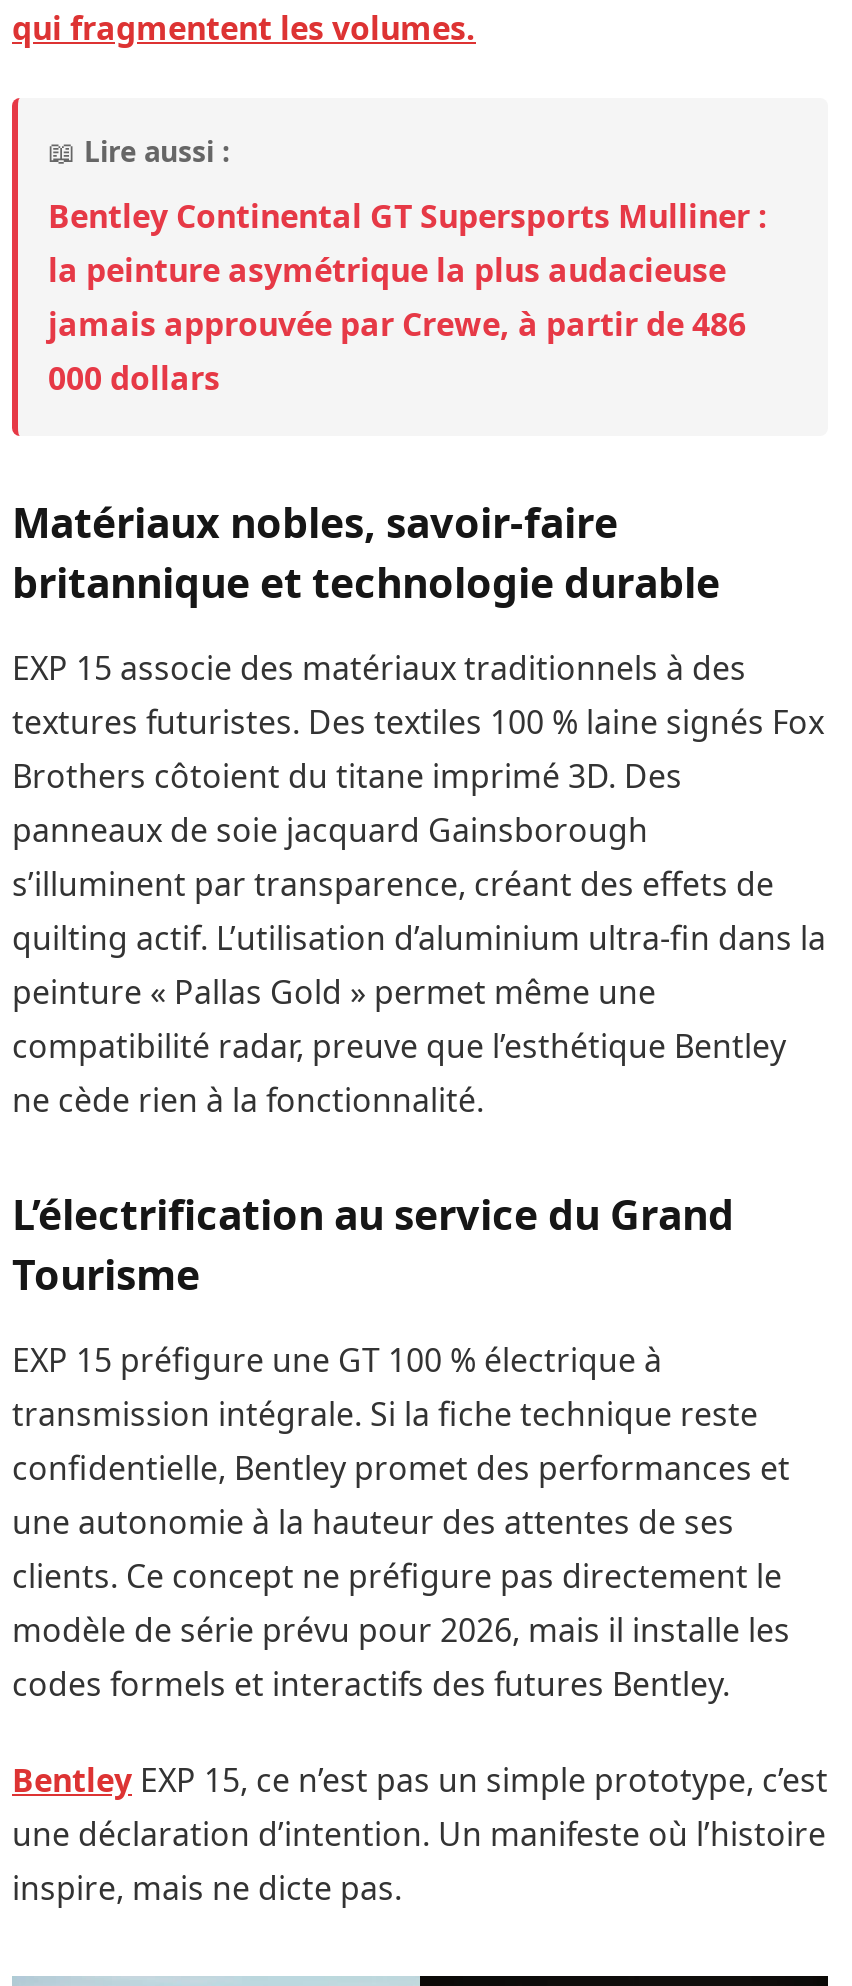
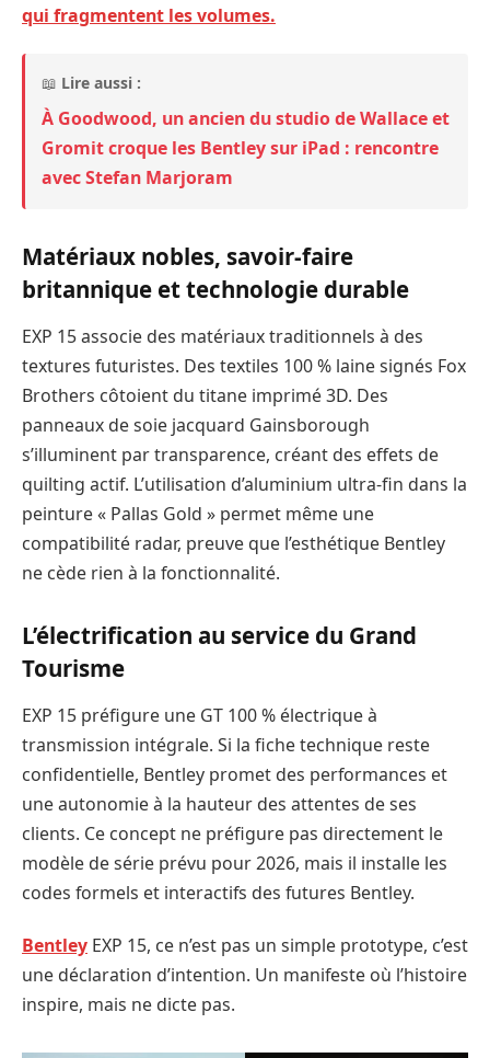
- Bentley Continental GT Supersports Mulliner :
- la peinture asymétrique la plus audacieuse
- jamais approuvée par Crewe, à partir de 486
- 000 dollars
+ À Goodwood, un ancien du studio de Wallace et
+ Gromit croque les Bentley sur iPad : rencontre
+ avec Stefan Marjoram
